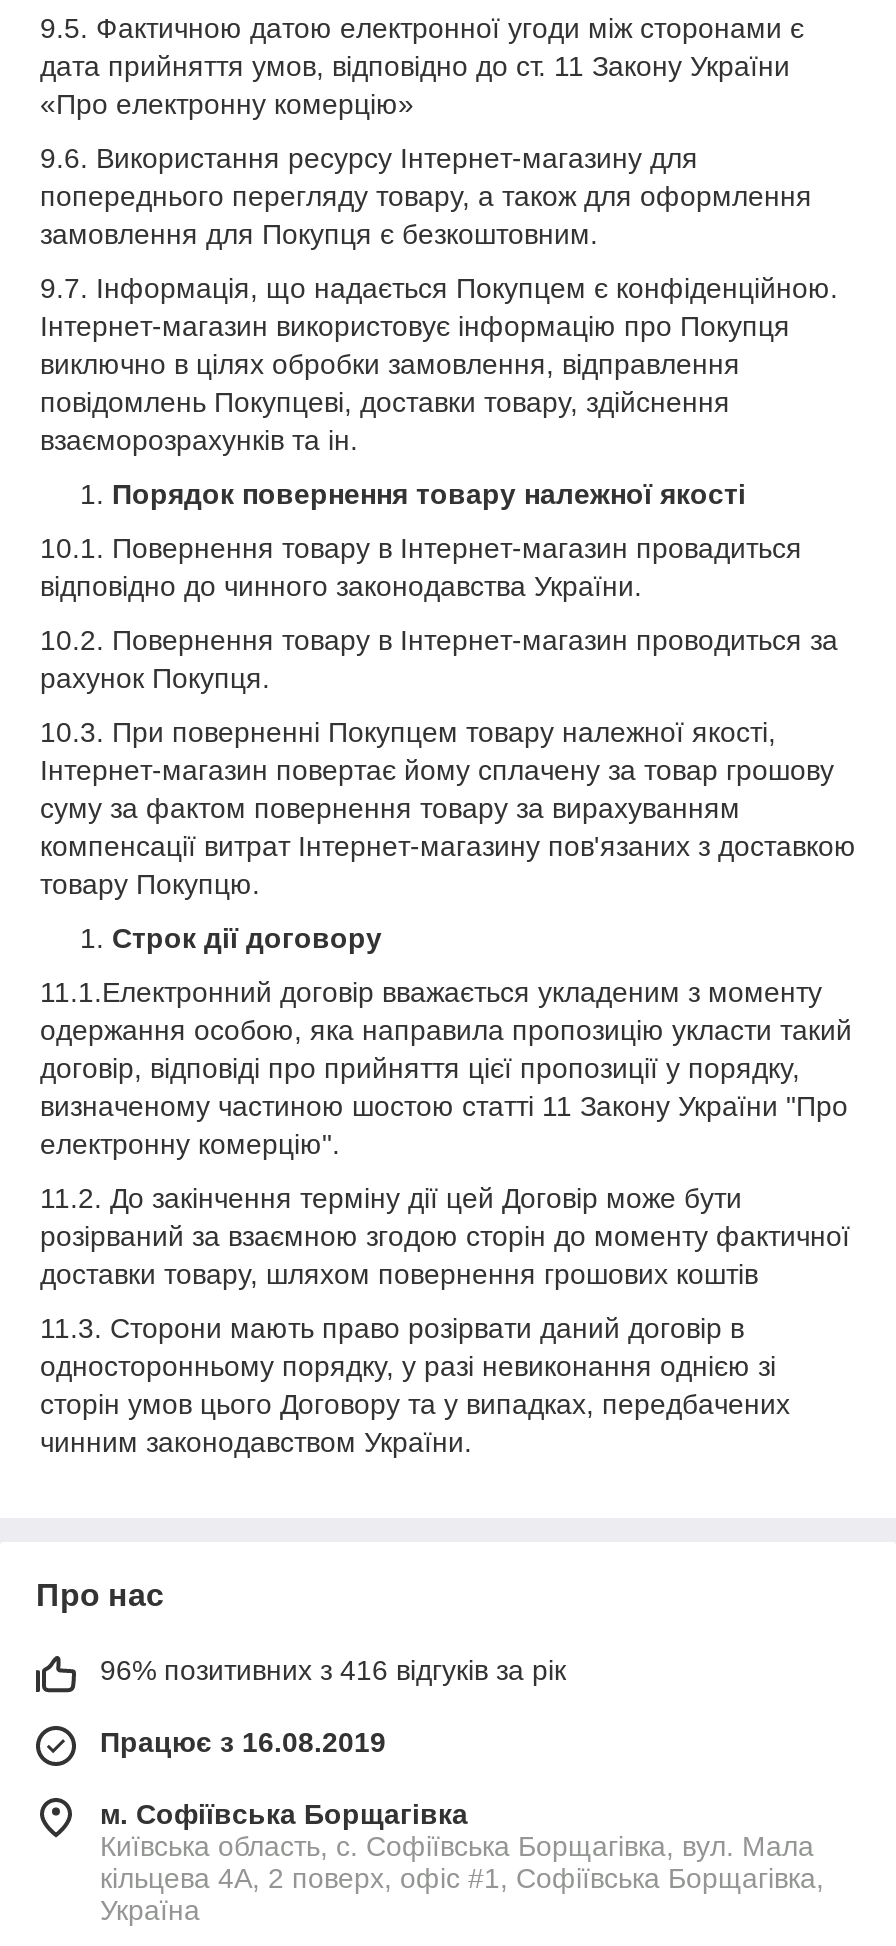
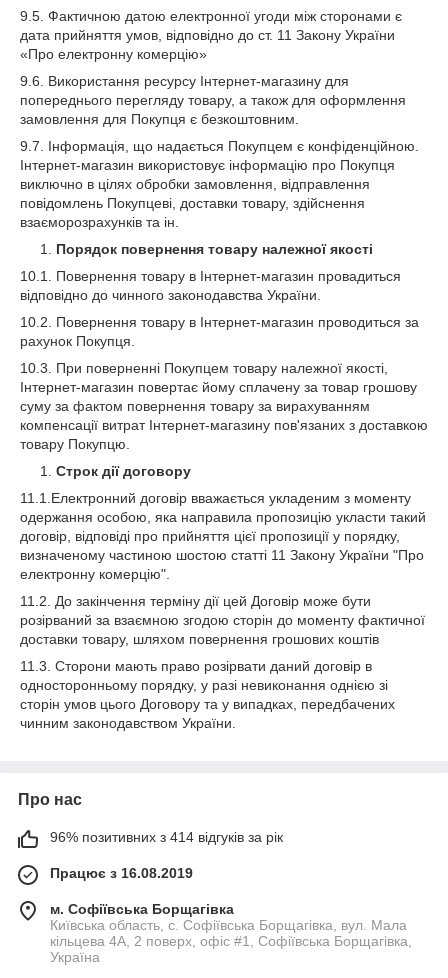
- 96% позитивних з 416 відгуків за рік
+ 96% позитивних з 414 відгуків за рік
